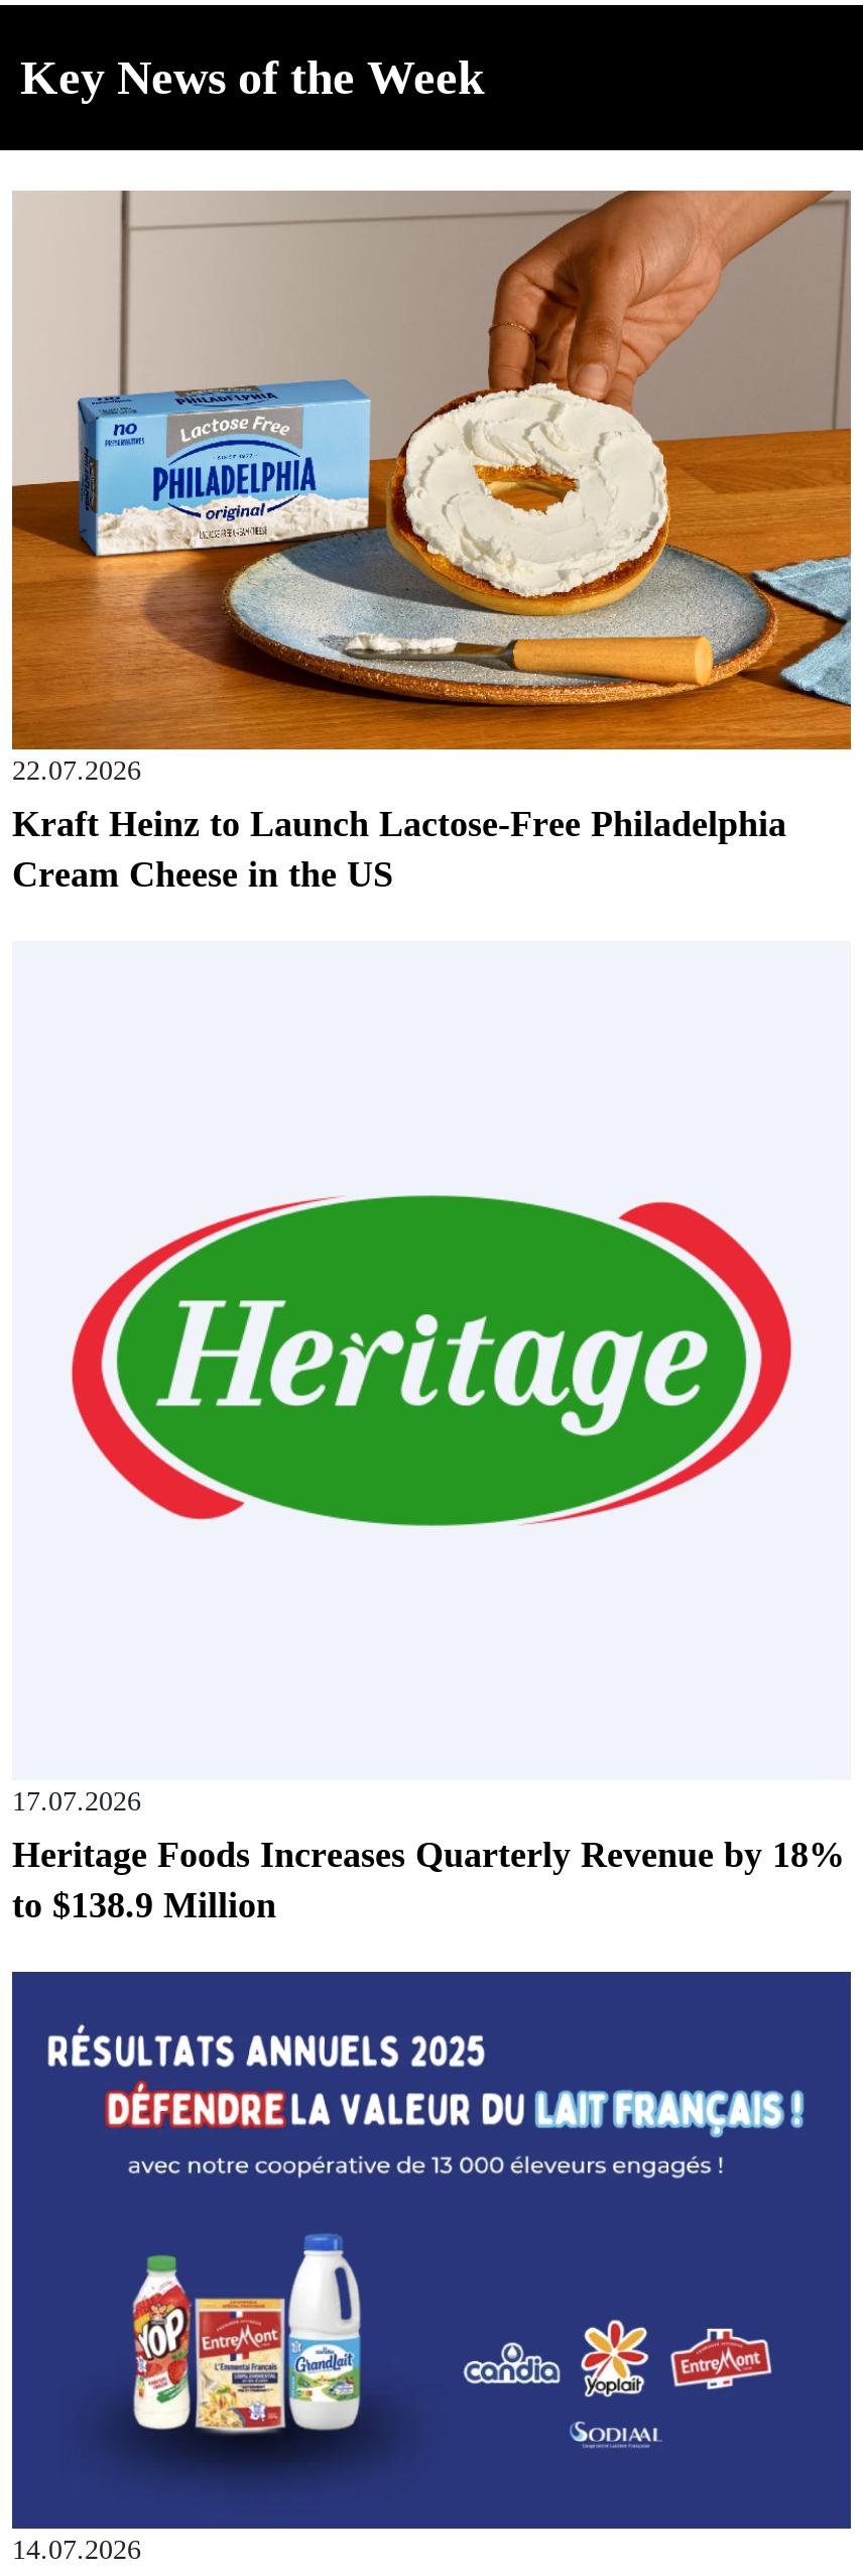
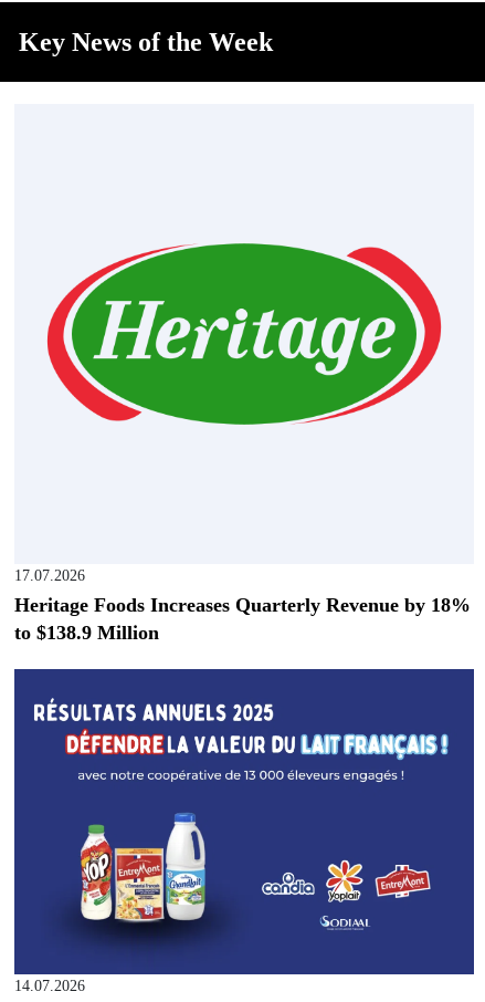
- [image]
- 22.07.2026
- Kraft Heinz to Launch Lactose-Free Philadelphia
- Cream Cheese in the US
